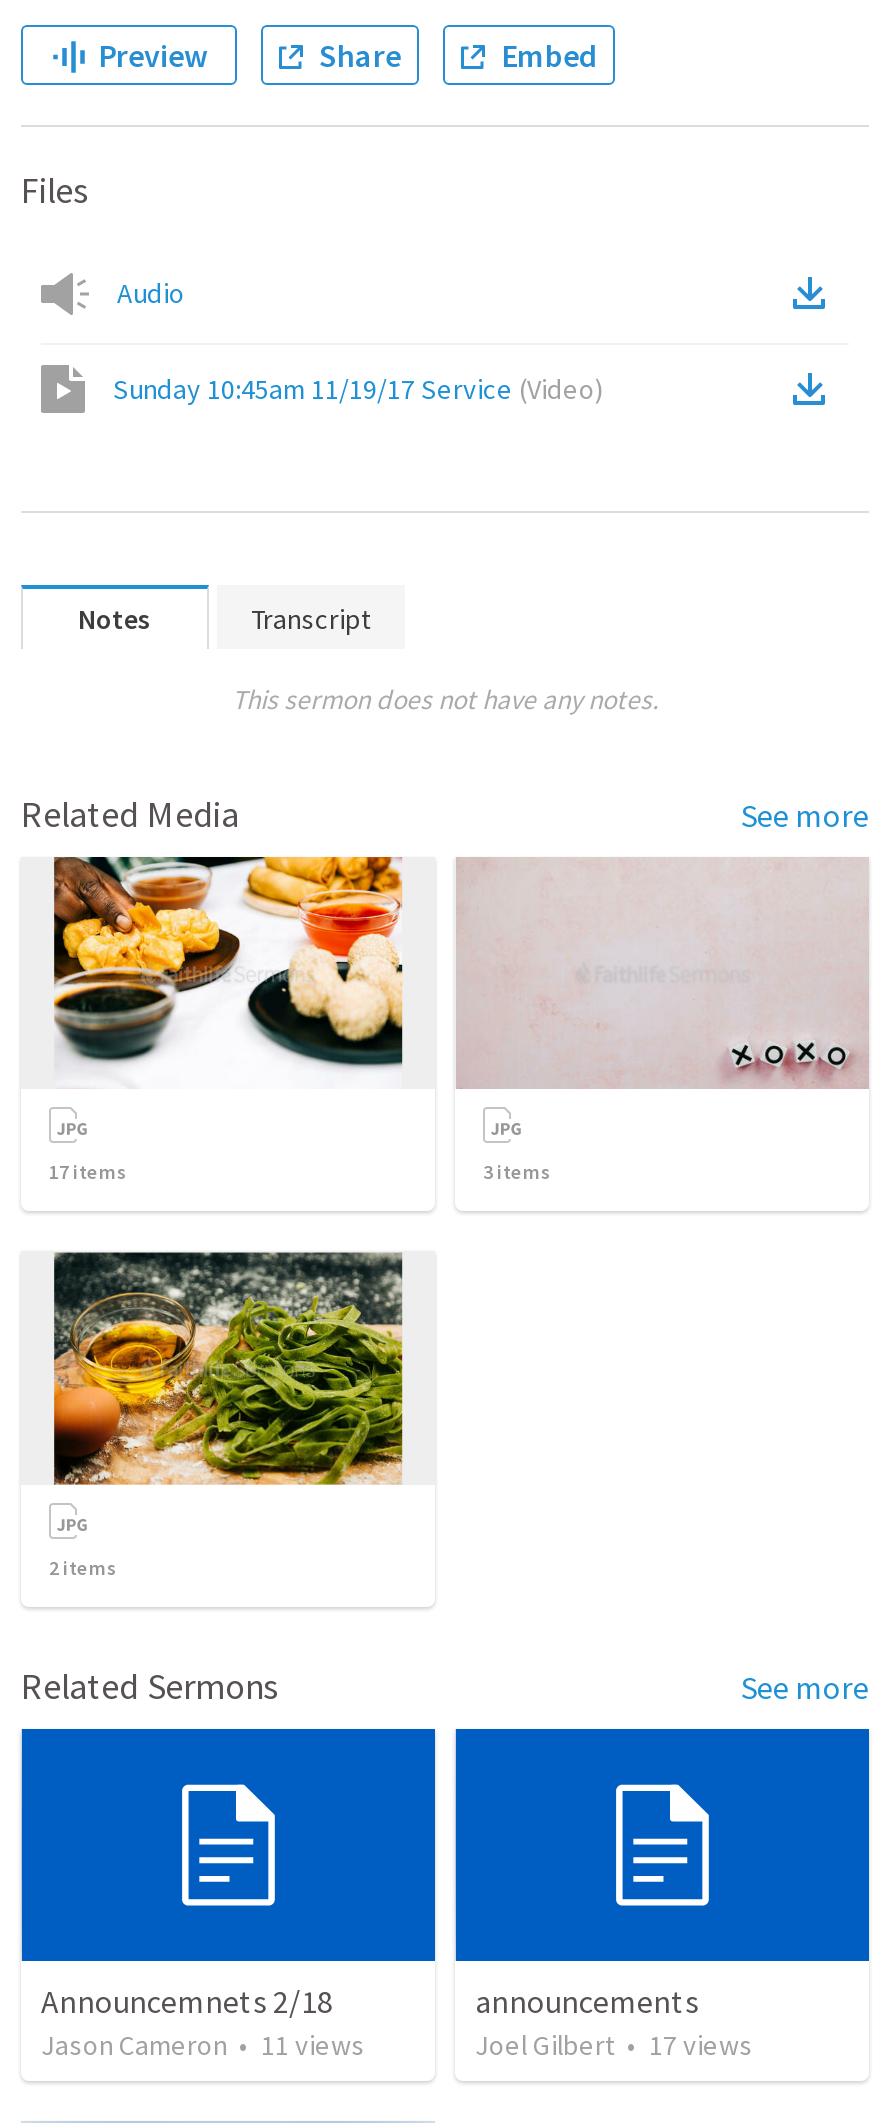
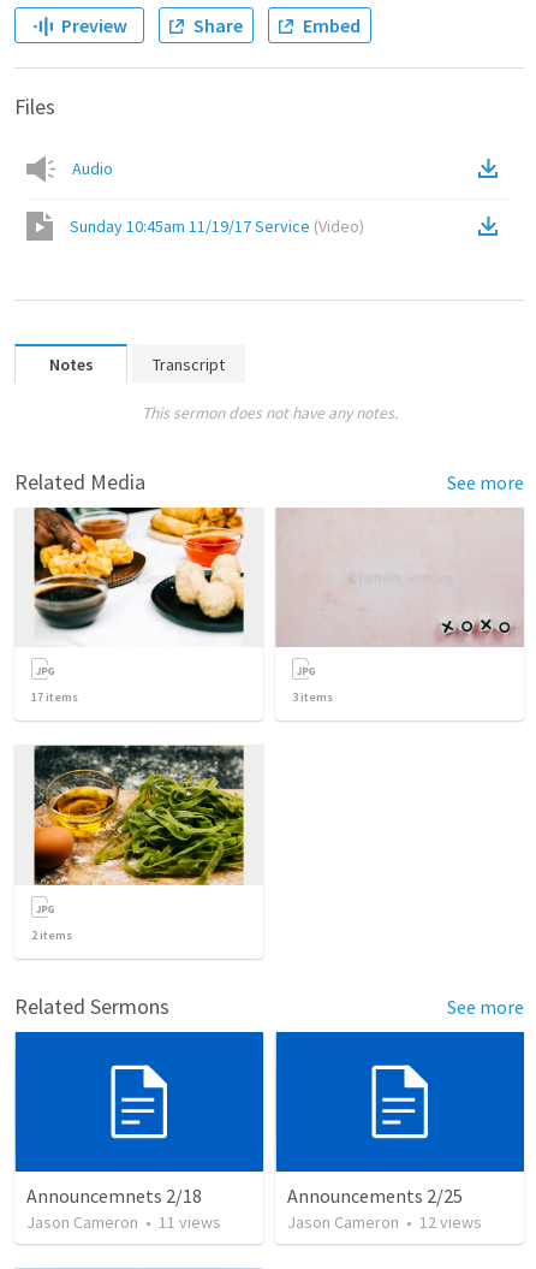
- announcements
- Joel Gilbert • 17 views
+ Announcements 2/25
+ Jason Cameron • 12 views
